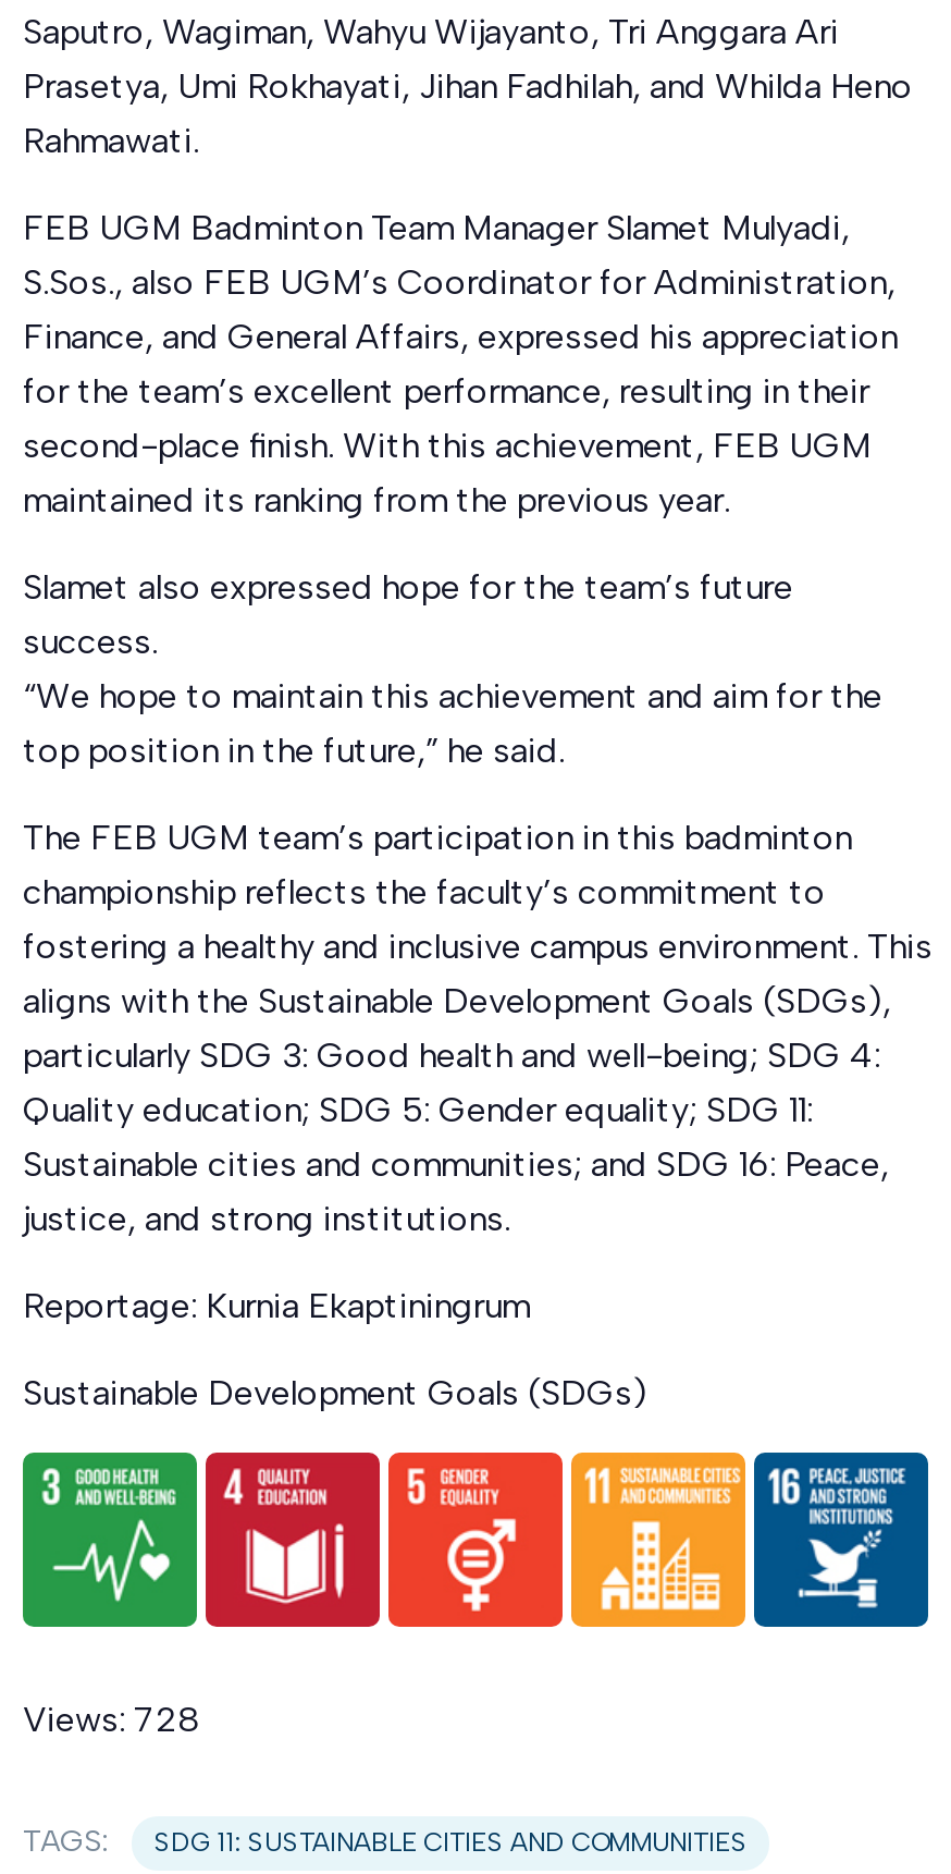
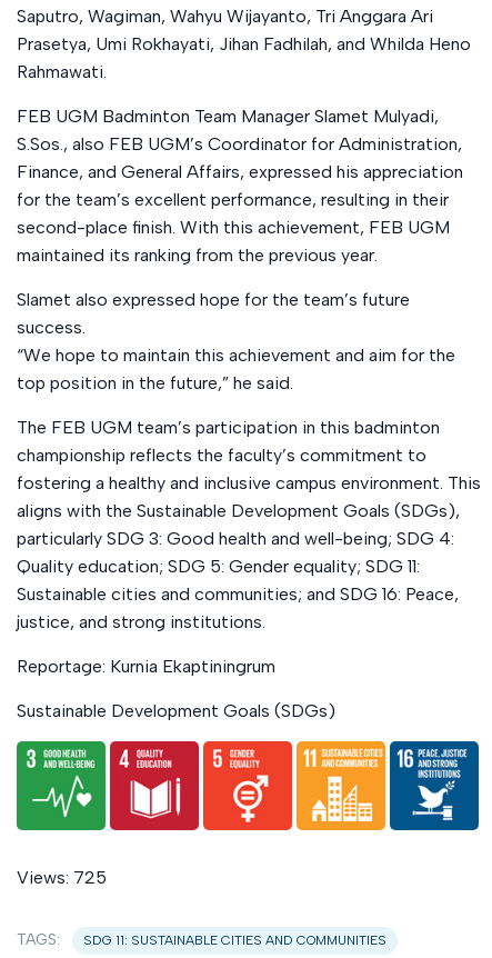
- Views: 728
+ Views: 725
